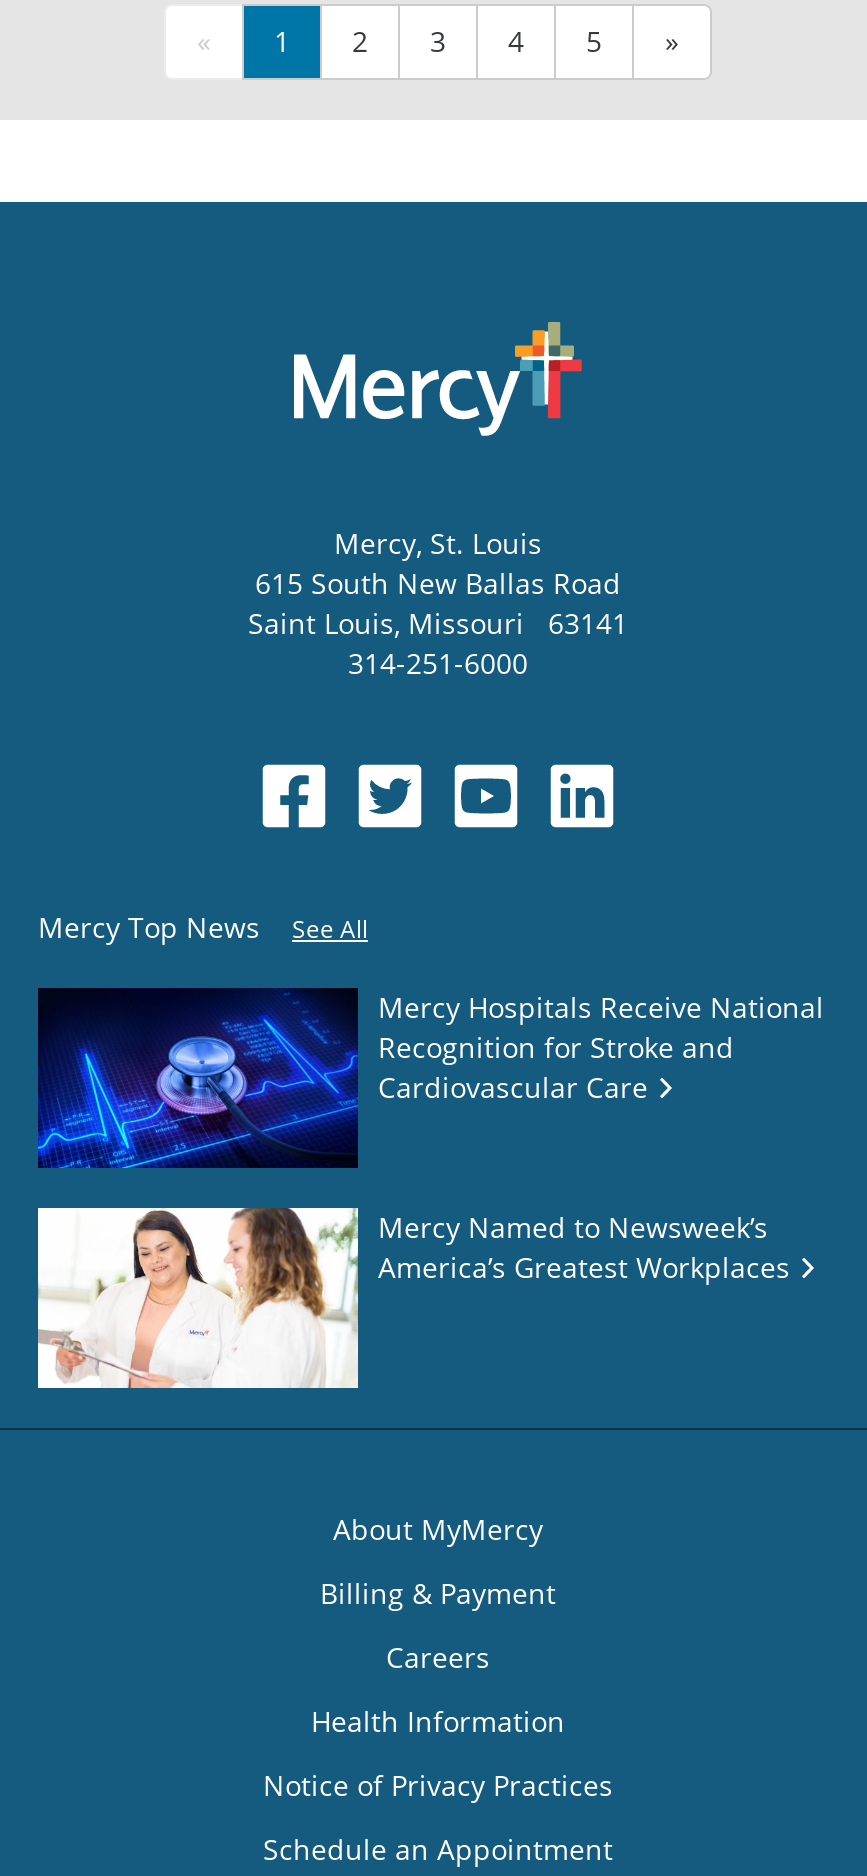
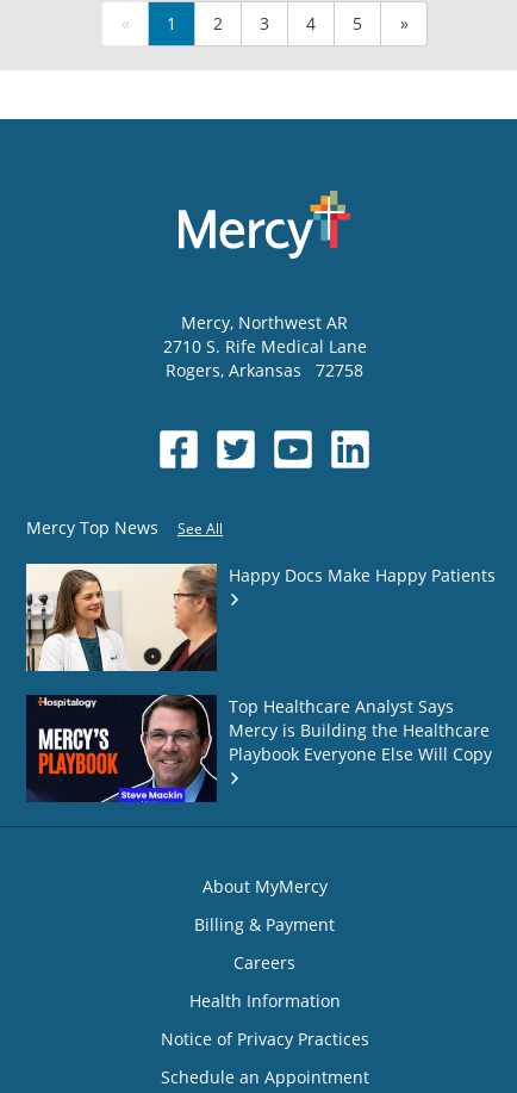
- Mercy, St. Louis
- 615 South New Ballas Road
- Saint Louis, Missouri 63141
- 314-251-6000
+ Mercy, Northwest AR
+ 2710 S. Rife Medical Lane
+ Rogers, Arkansas 72758

- [image]
- Mercy Hospitals Receive National
- Recognition for Stroke and
- Cardiovascular Care
+ [image]
+ Happy Docs Make Happy Patients

- [image]
- Mercy Named to Newsweek’s
- America’s Greatest Workplaces
+ [image]
+ Top Healthcare Analyst Says
+ Mercy is Building the Healthcare
+ Playbook Everyone Else Will Copy
